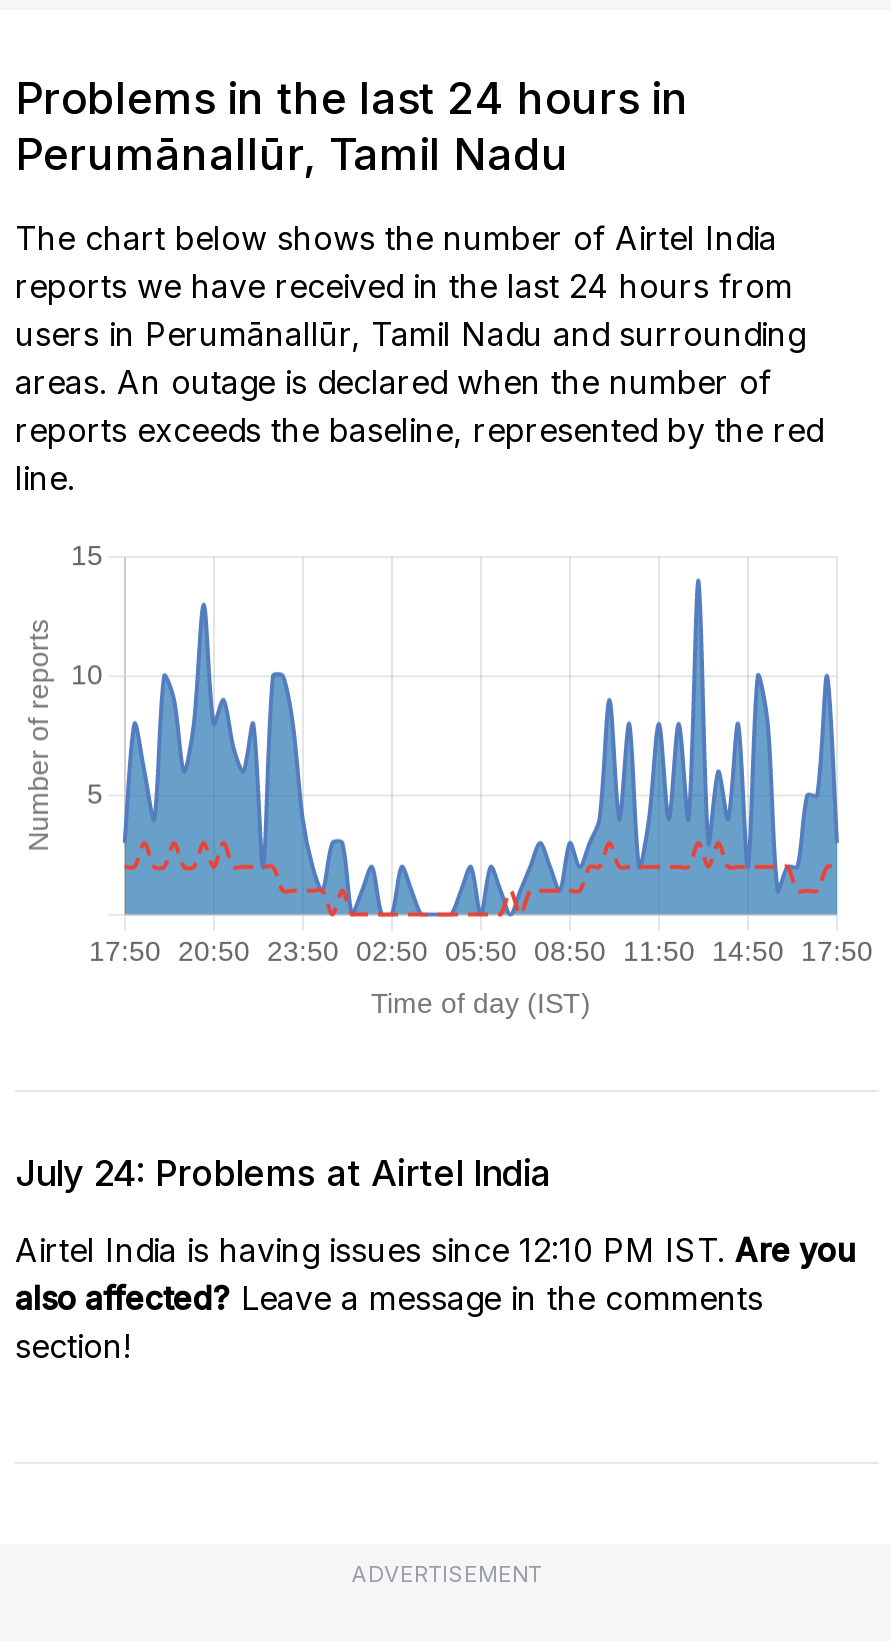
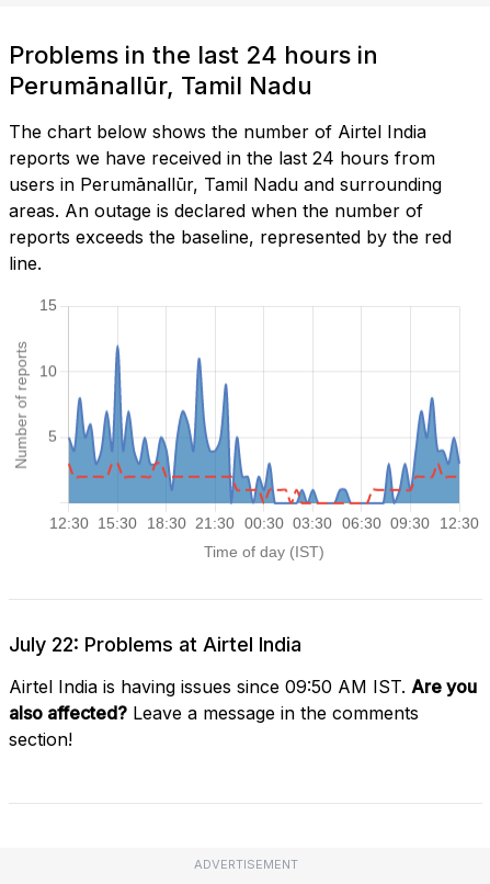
- [image]
+ [image]

- July 24: Problems at Airtel India
+ July 22: Problems at Airtel India

- Airtel India is having issues since 12:10 PM IST. Are you
+ Airtel India is having issues since 09:50 AM IST. Are you
